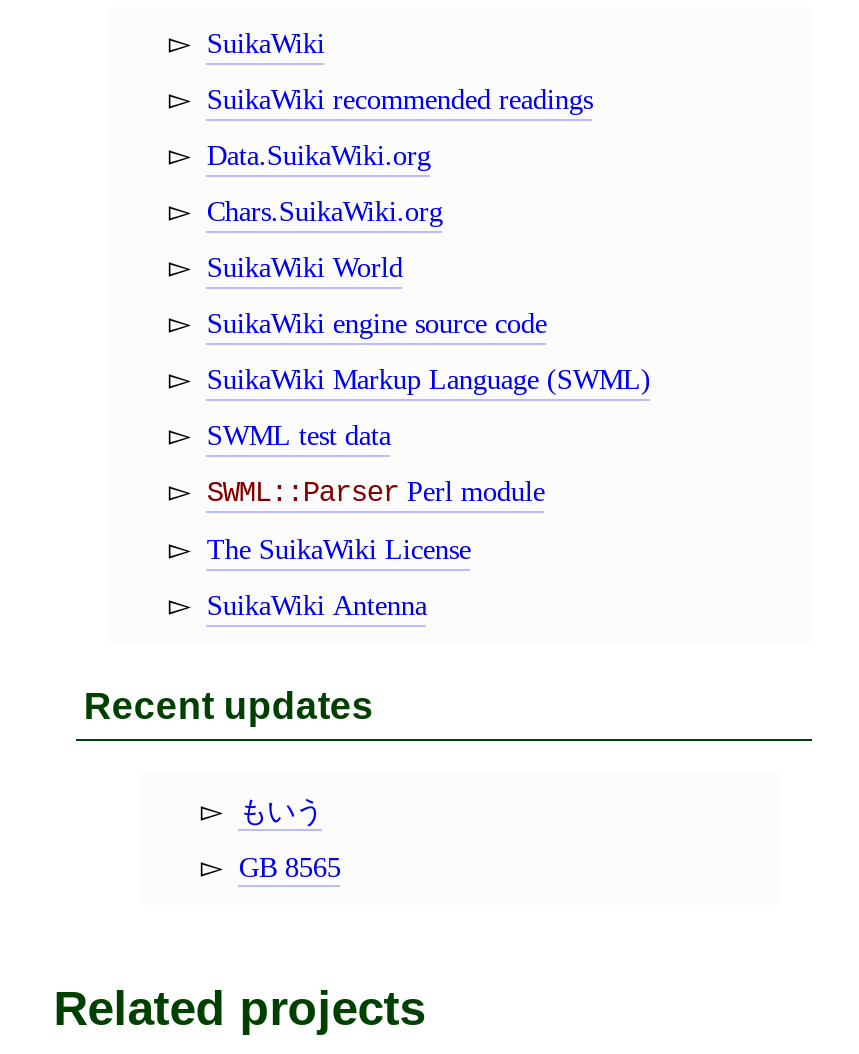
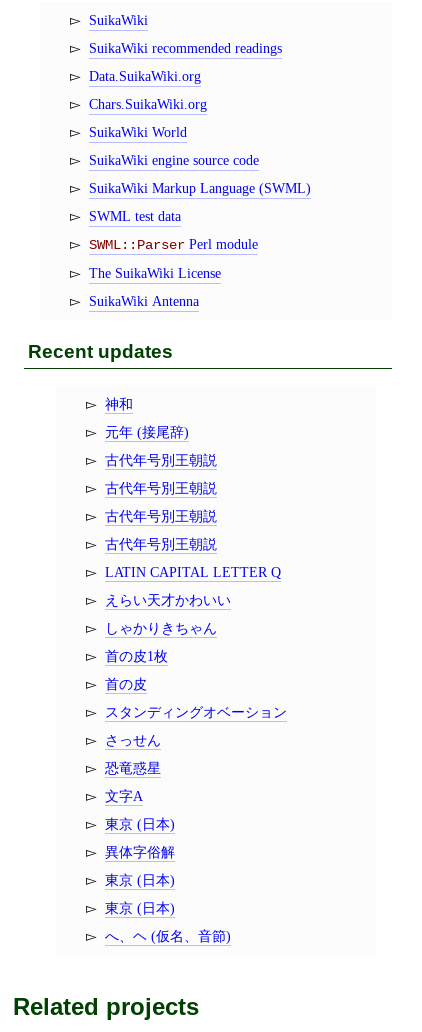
- もいう
- GB 8565
+ 神和
+ 元年 (接尾辞)
+ 古代年号別王朝説
+ 古代年号別王朝説
+ 古代年号別王朝説
+ 古代年号別王朝説
+ LATIN CAPITAL LETTER Q
+ えらい天才かわいい
+ しゃかりきちゃん
+ 首の皮1枚
+ 首の皮
+ スタンディングオベーション
+ さっせん
+ 恐竜惑星
+ 文字A
+ 東京 (日本)
+ 異体字俗解
+ 東京 (日本)
+ 東京 (日本)
+ へ、ヘ (仮名、音節)
